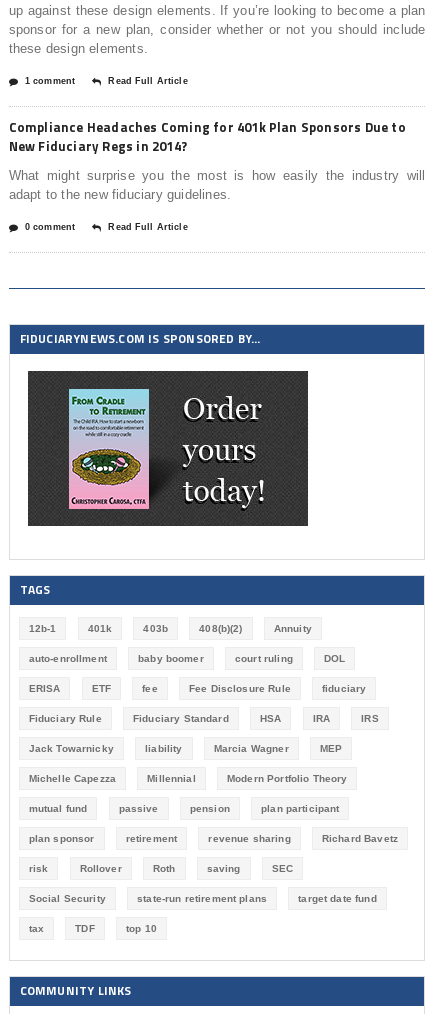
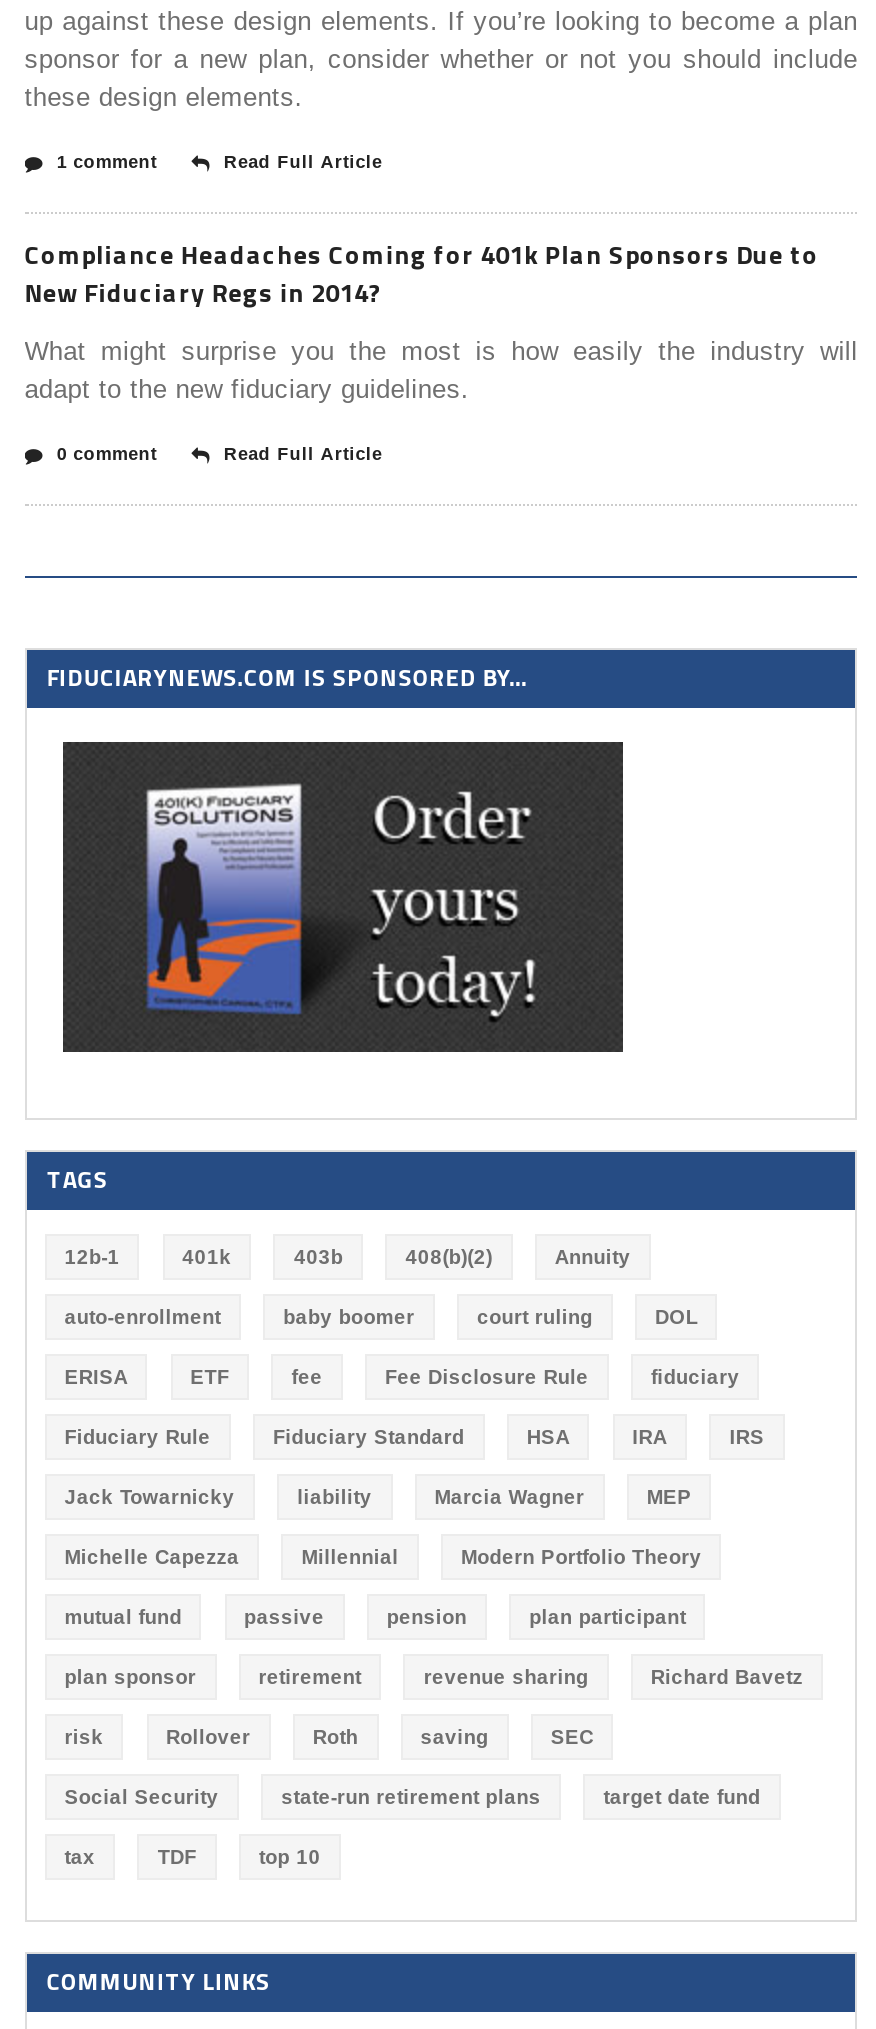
- [image]
+ [image]
